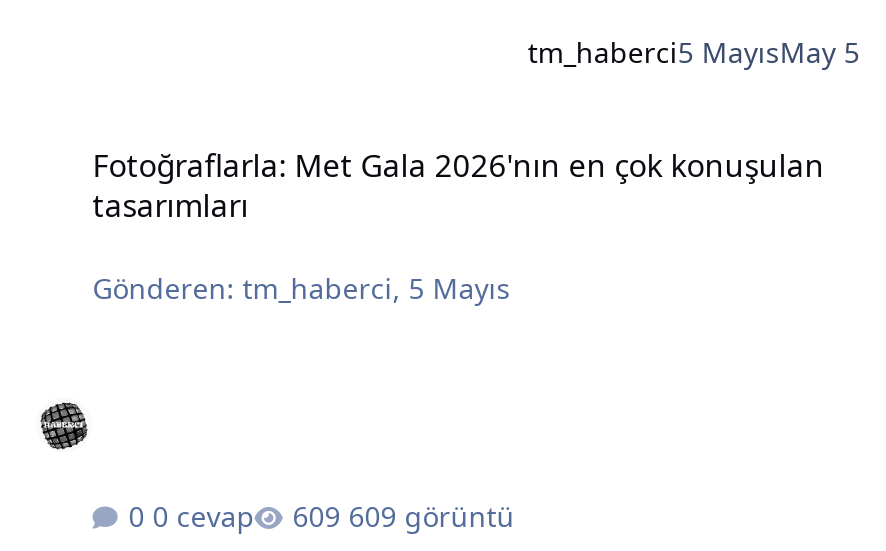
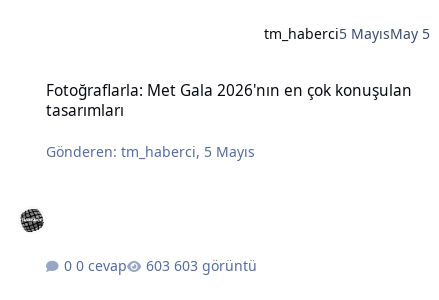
- 609 görüntü
+ 603 görüntü
